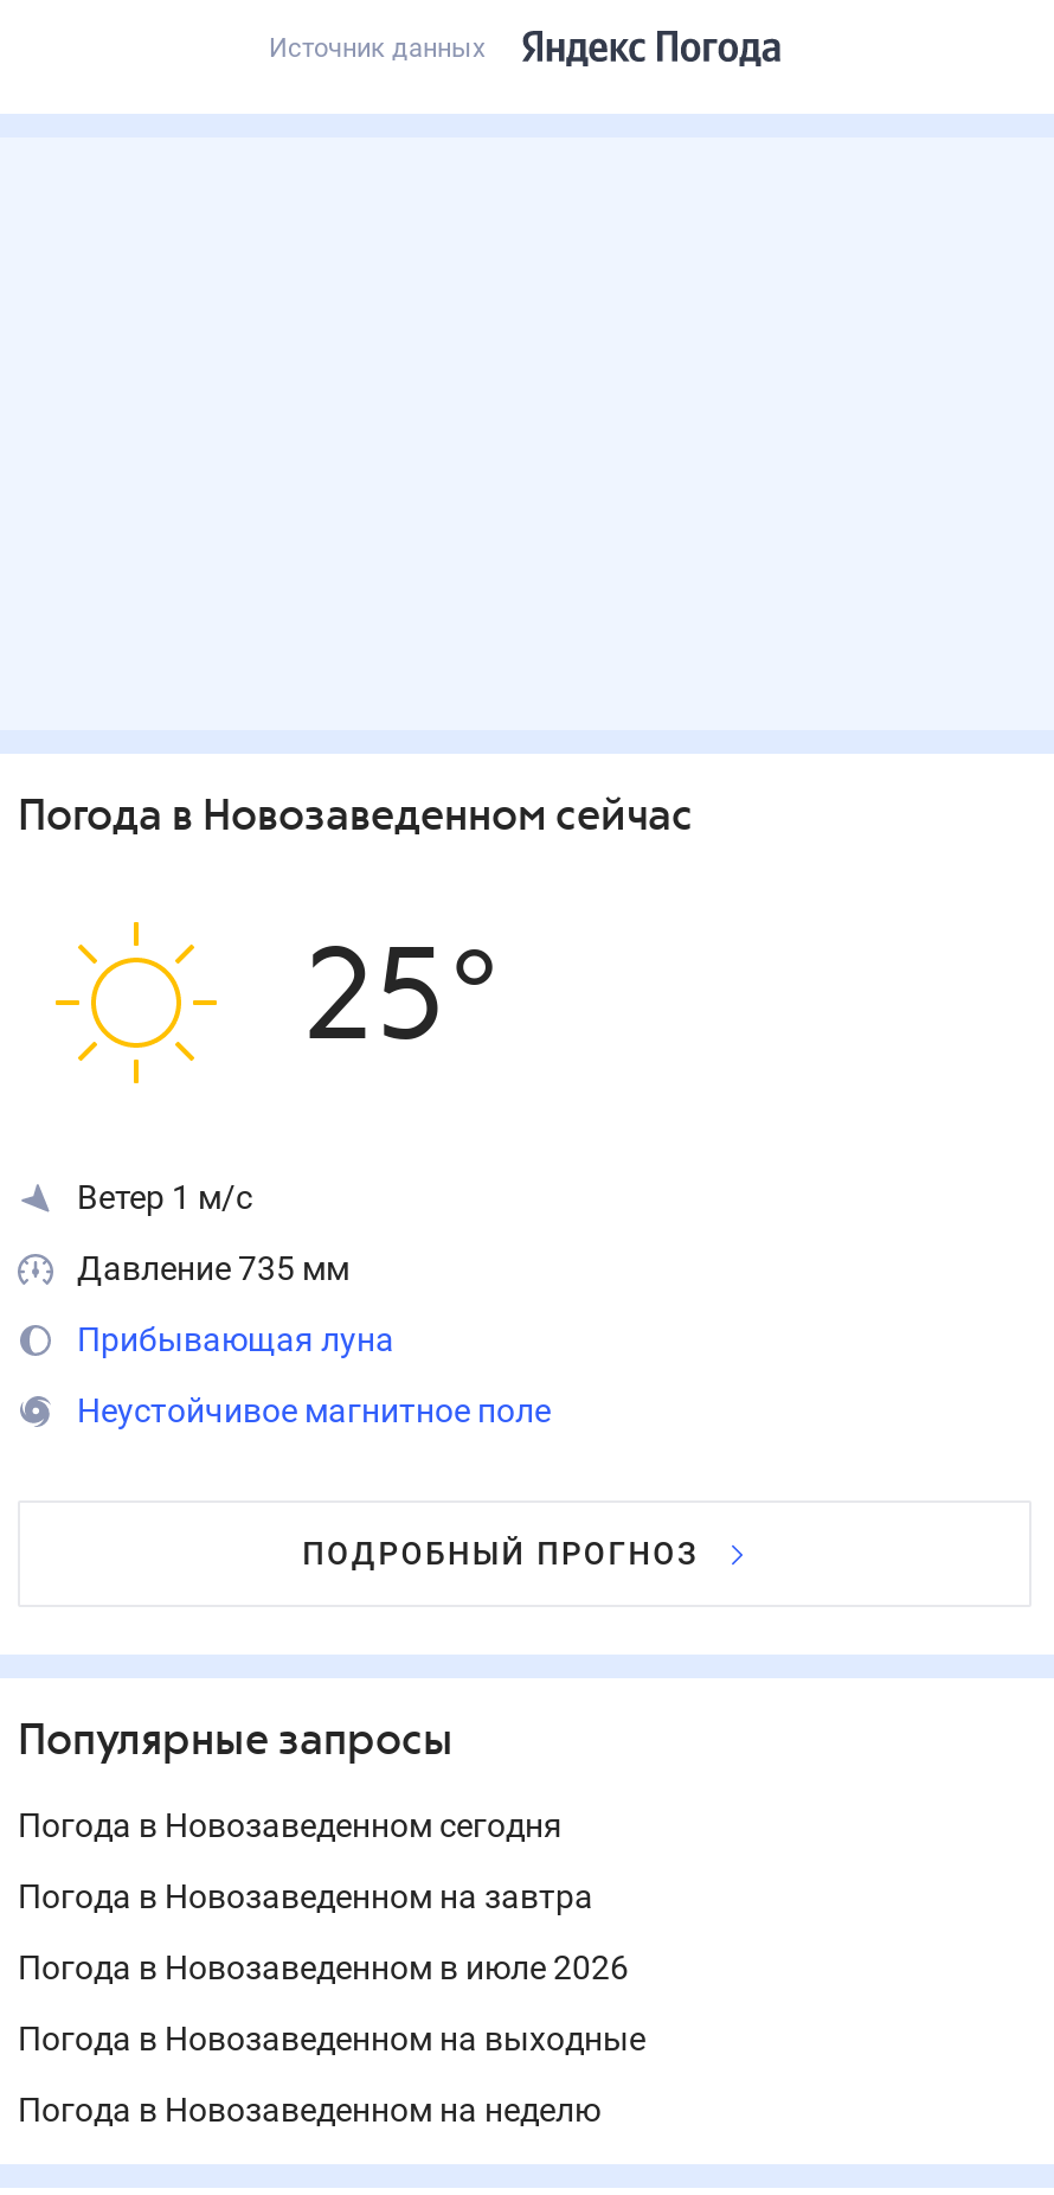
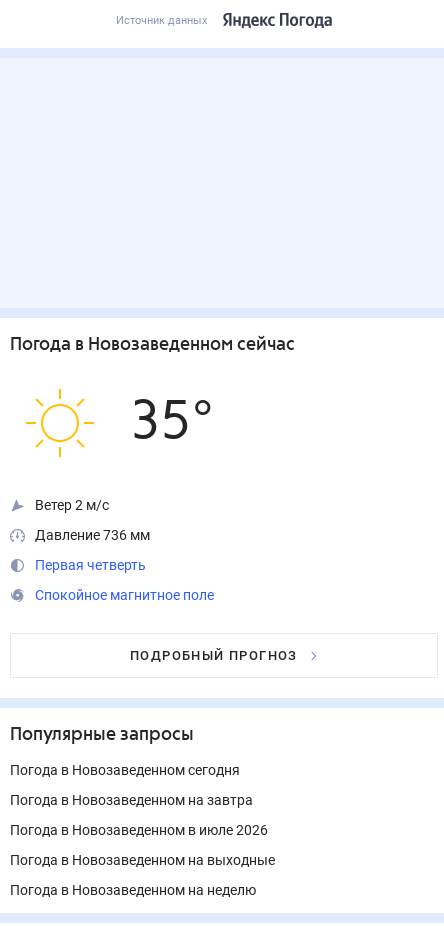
- 25°
+ 35°

- Ветер 1 м/с
+ Ветер 2 м/с

- Давление 735 мм
+ Давление 736 мм

- Прибывающая луна
+ Первая четверть

- Неустойчивое магнитное поле
+ Спокойное магнитное поле
